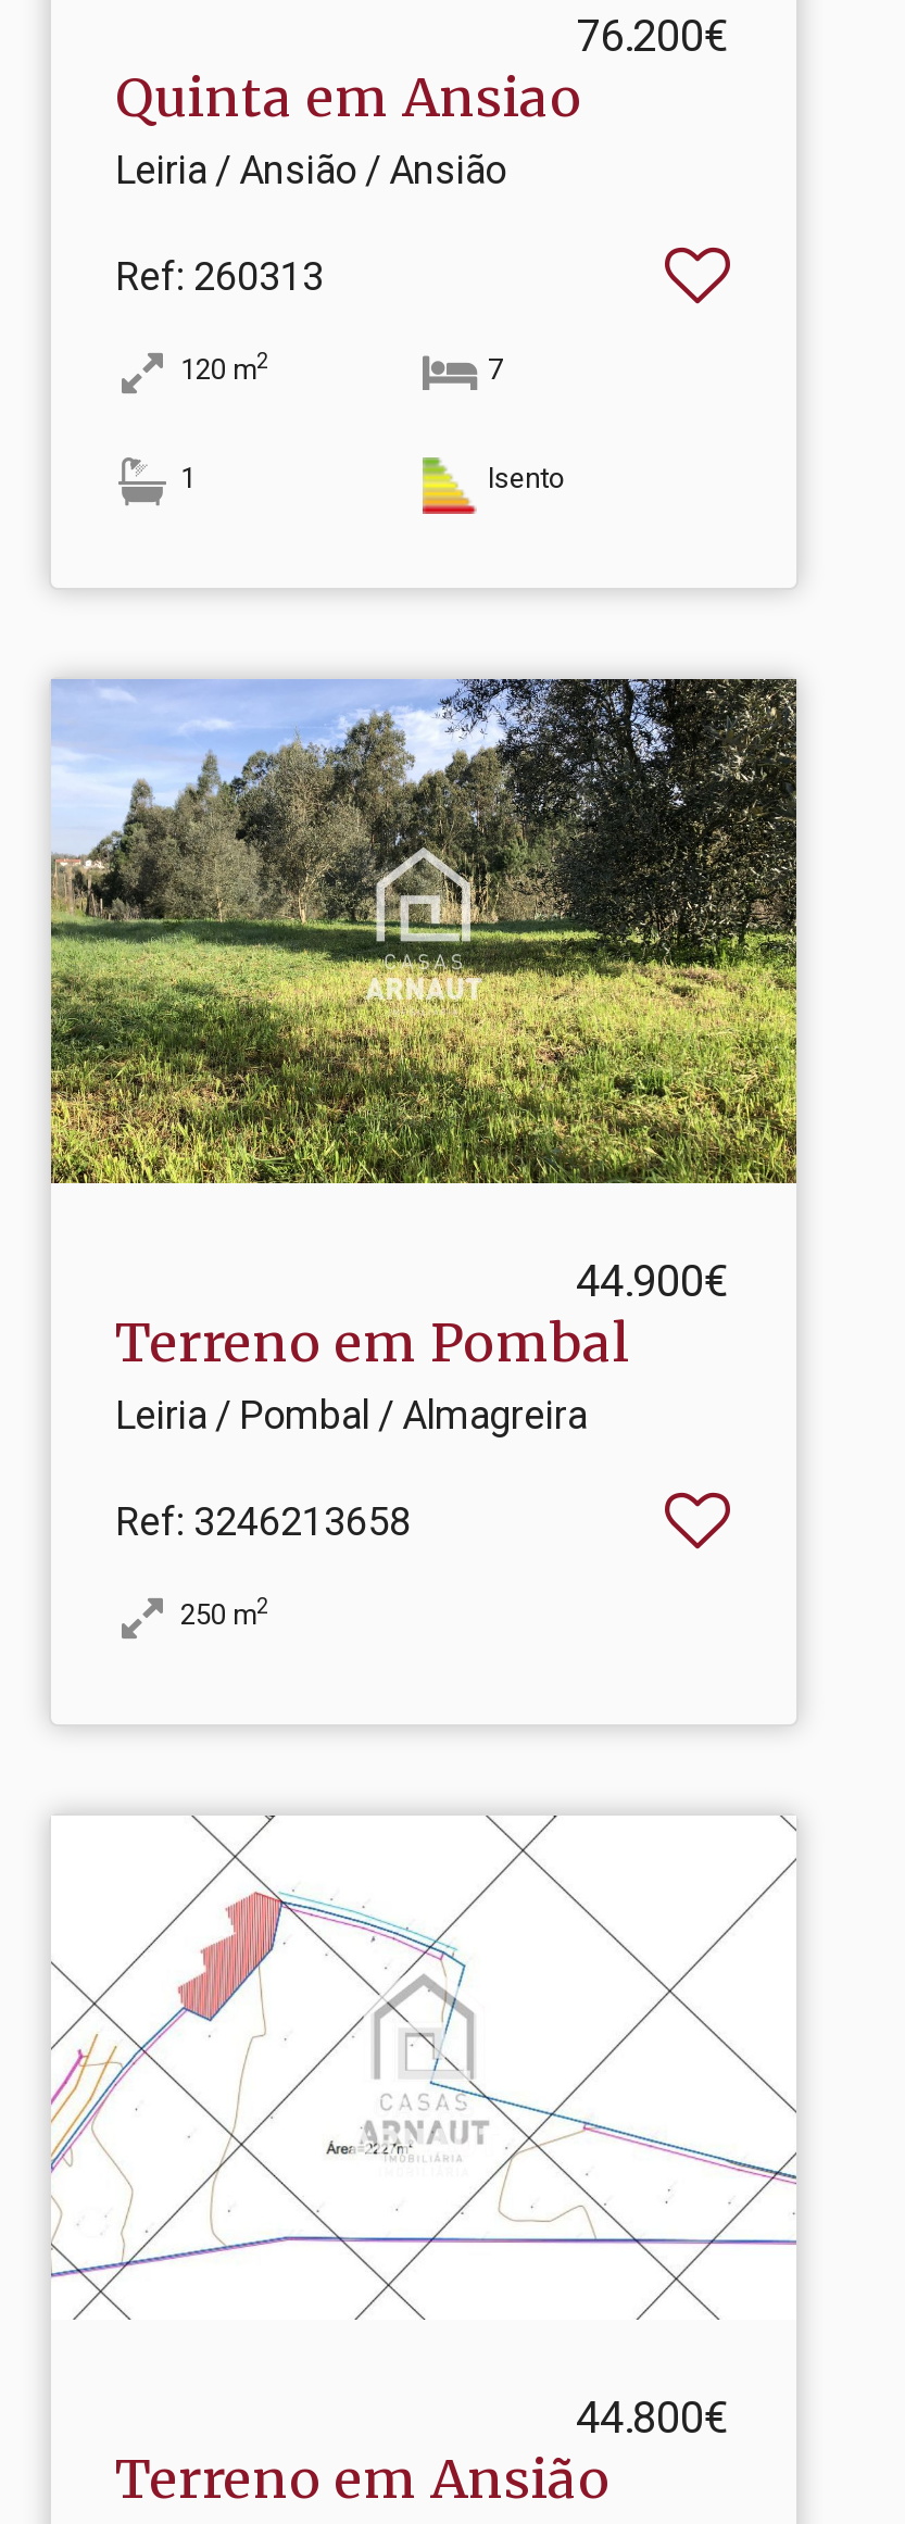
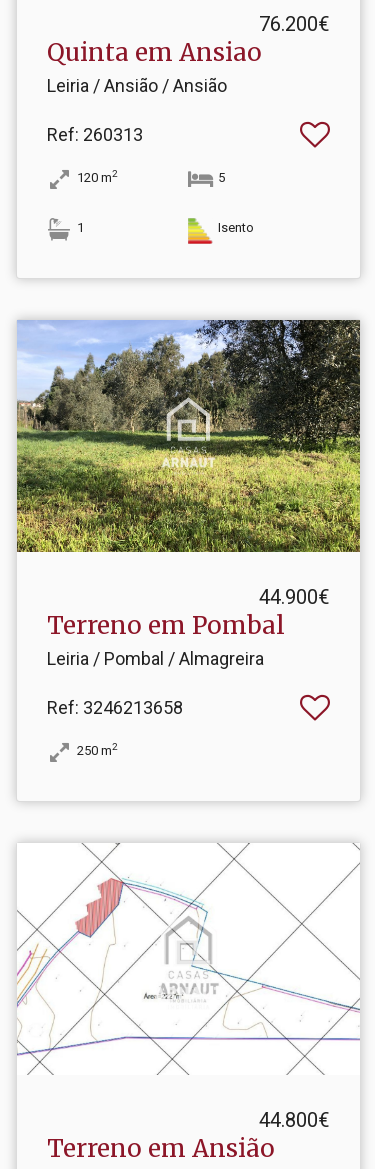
- 7
+ 5
